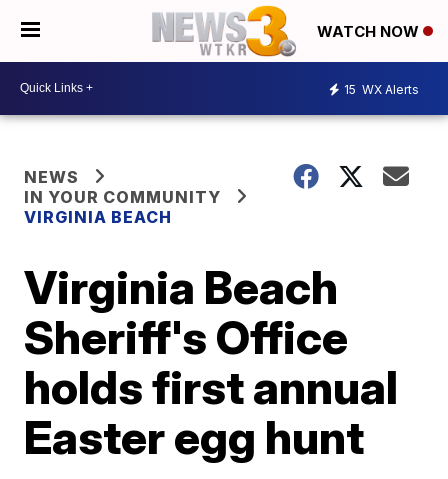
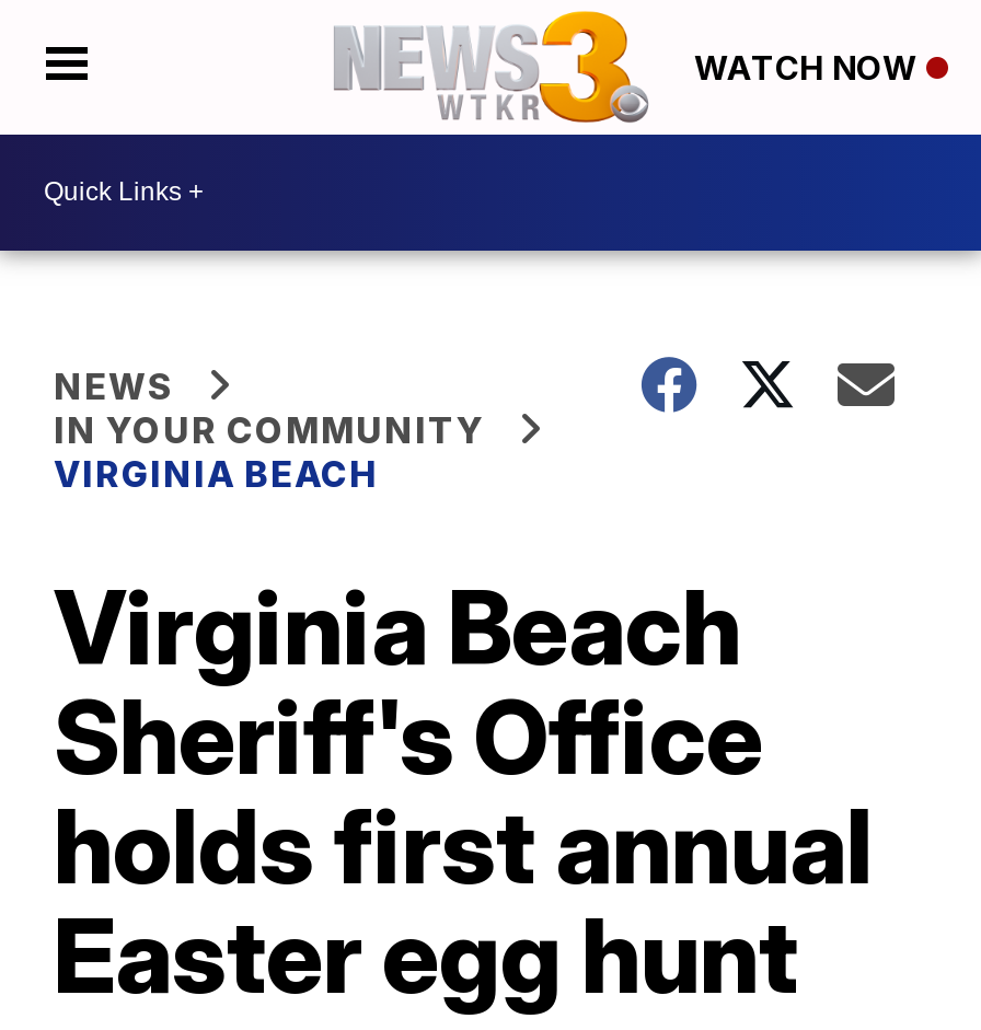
- 15 WX Alerts
